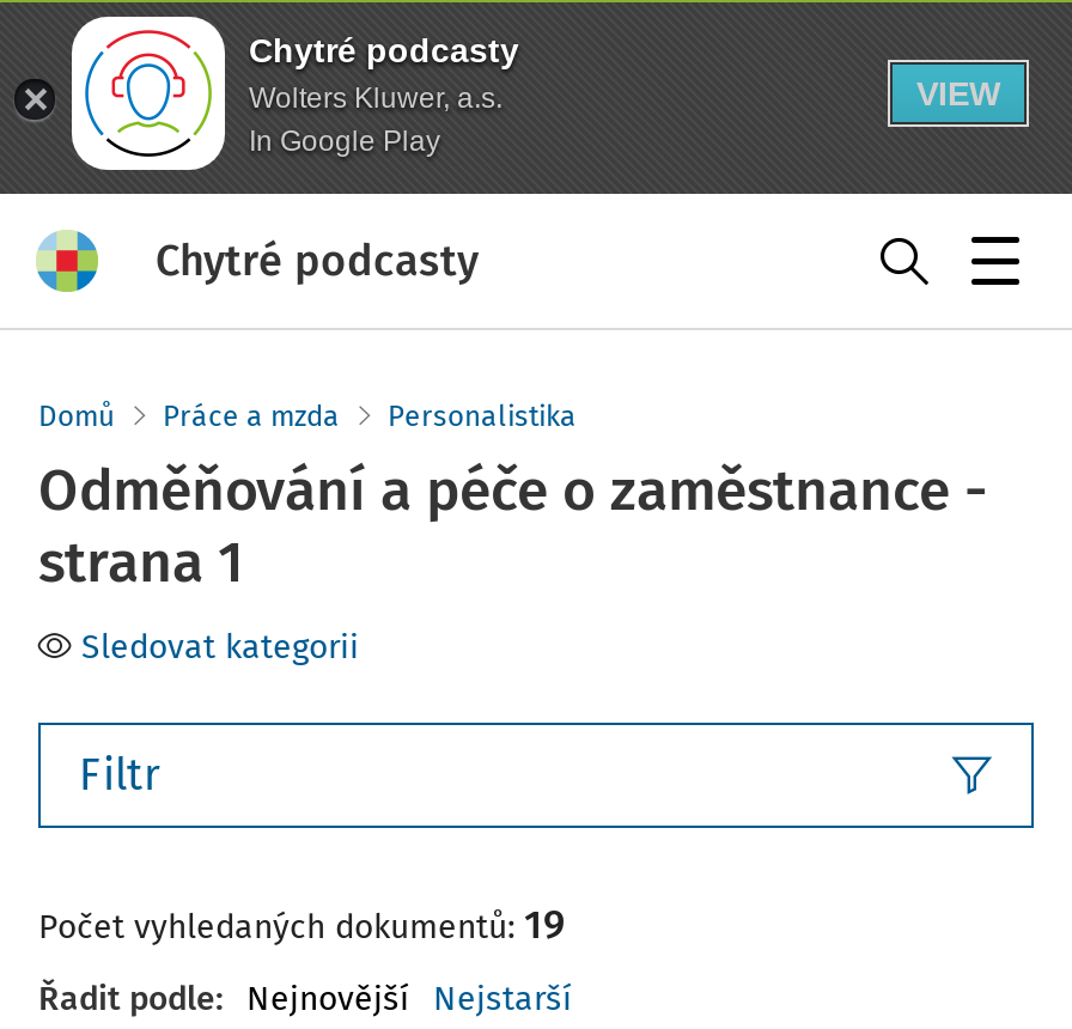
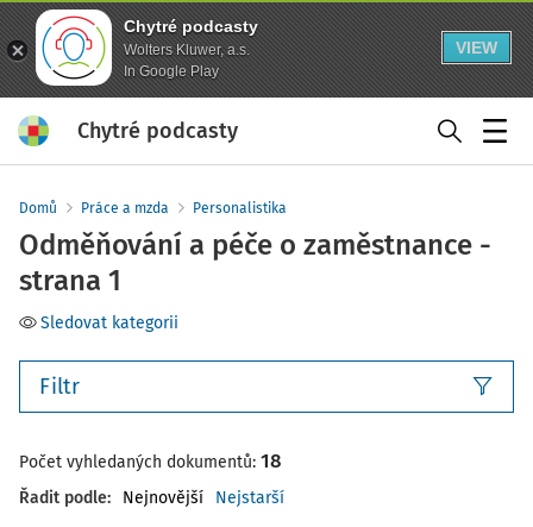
- Počet vyhledaných dokumentů: 19
+ Počet vyhledaných dokumentů: 18
